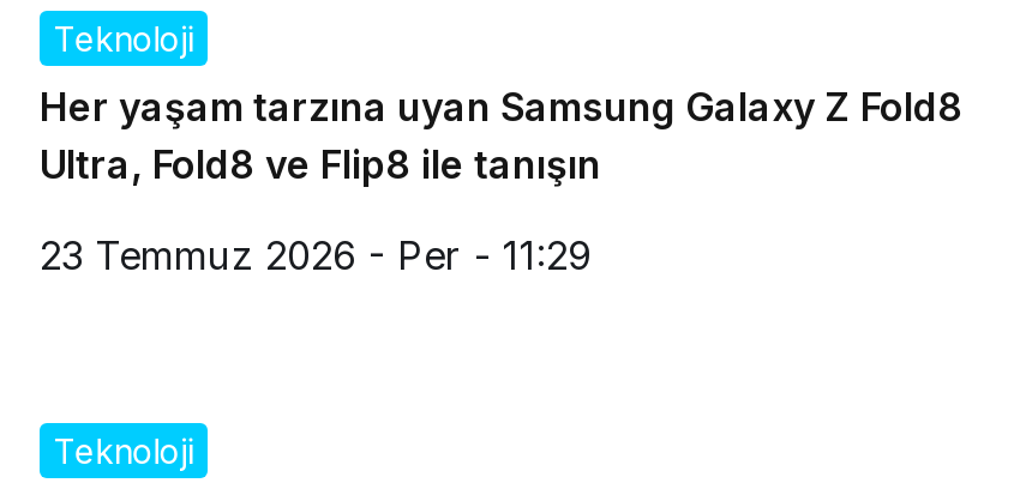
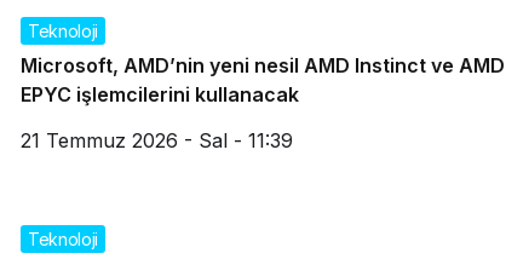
- Her yaşam tarzına uyan Samsung Galaxy Z Fold8
- Ultra, Fold8 ve Flip8 ile tanışın
+ Microsoft, AMD’nin yeni nesil AMD Instinct ve AMD
+ EPYC işlemcilerini kullanacak

- 23 Temmuz 2026 - Per - 11:29
+ 21 Temmuz 2026 - Sal - 11:39
